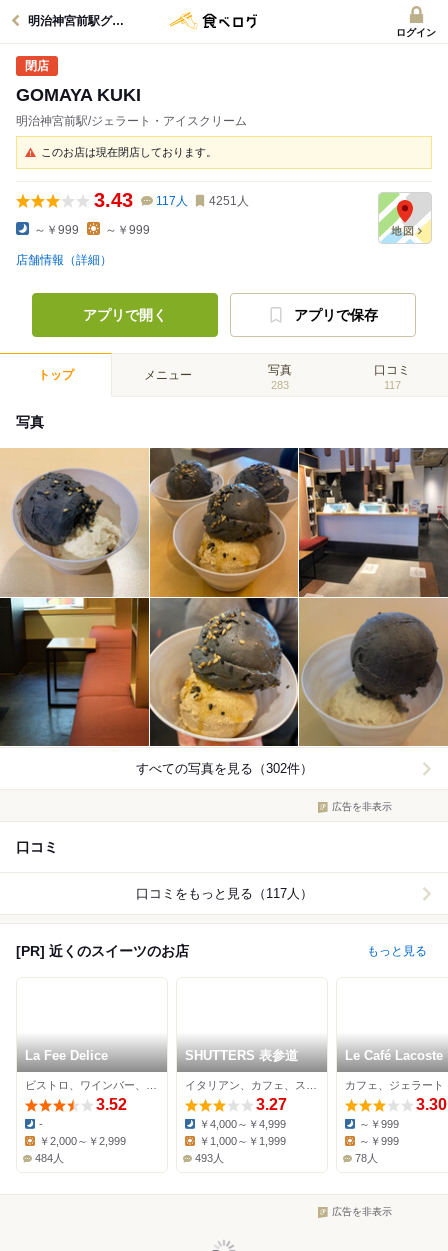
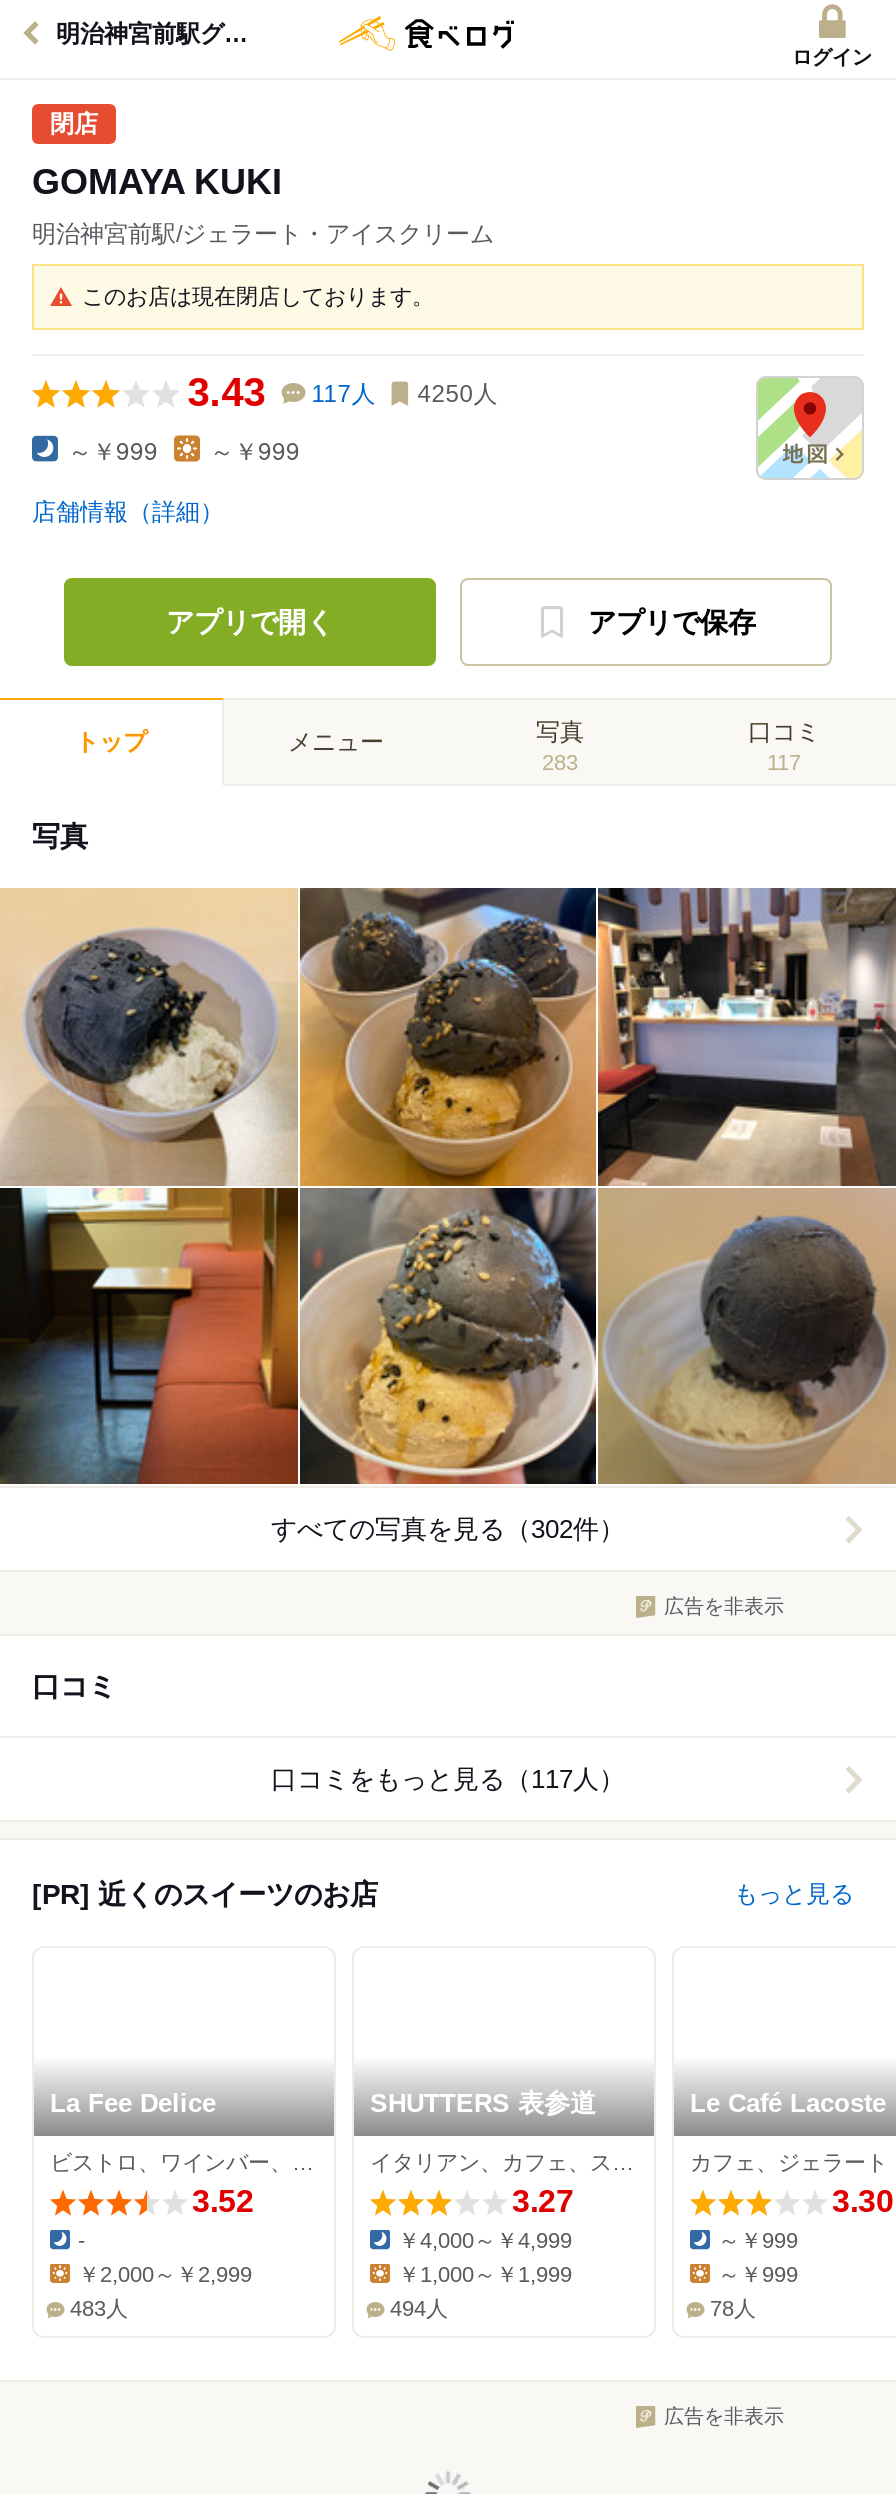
- 3.43 117人 4251人
+ 3.43 117人 4250人

- 484人
+ 483人

- 493人
+ 494人
